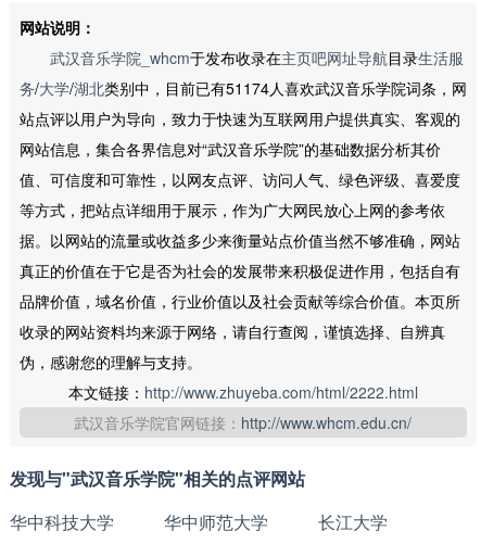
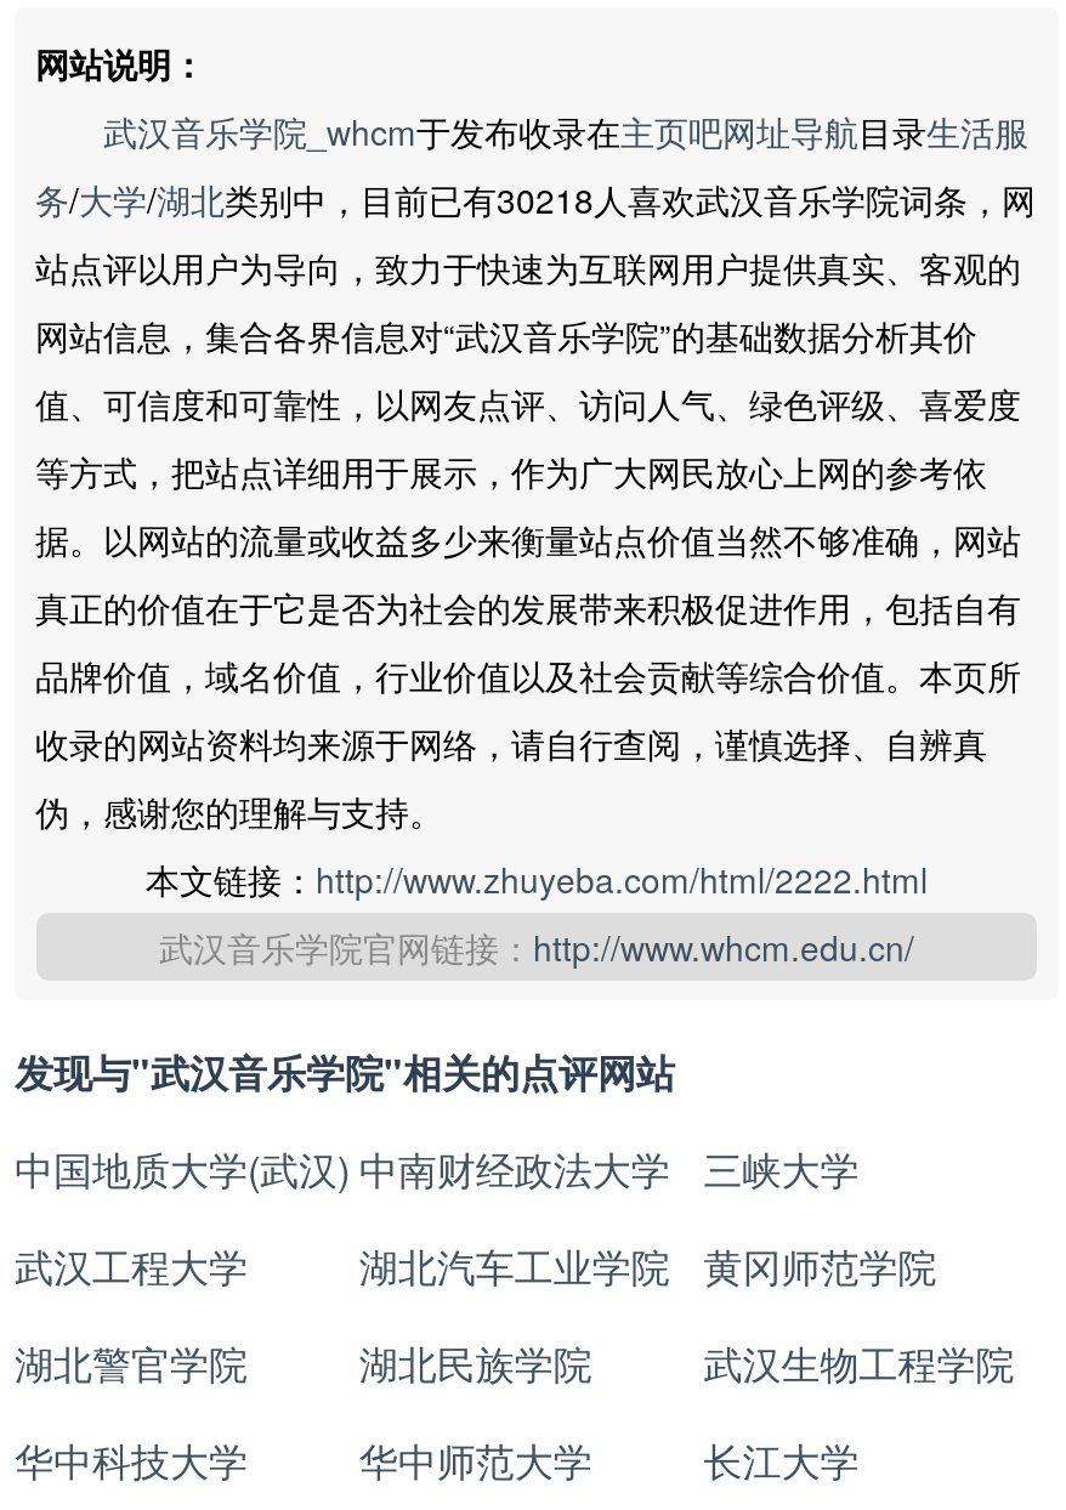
- 务/大学/湖北类别中，目前已有51174人喜欢武汉音乐学院词条，网
+ 务/大学/湖北类别中，目前已有30218人喜欢武汉音乐学院词条，网

+ 中国地质大学(武汉) 中南财经政法大学
+ 三峡大学
+ 武汉工程大学
+ 湖北汽车工业学院
+ 黄冈师范学院
+ 湖北警官学院
+ 湖北民族学院
+ 武汉生物工程学院
